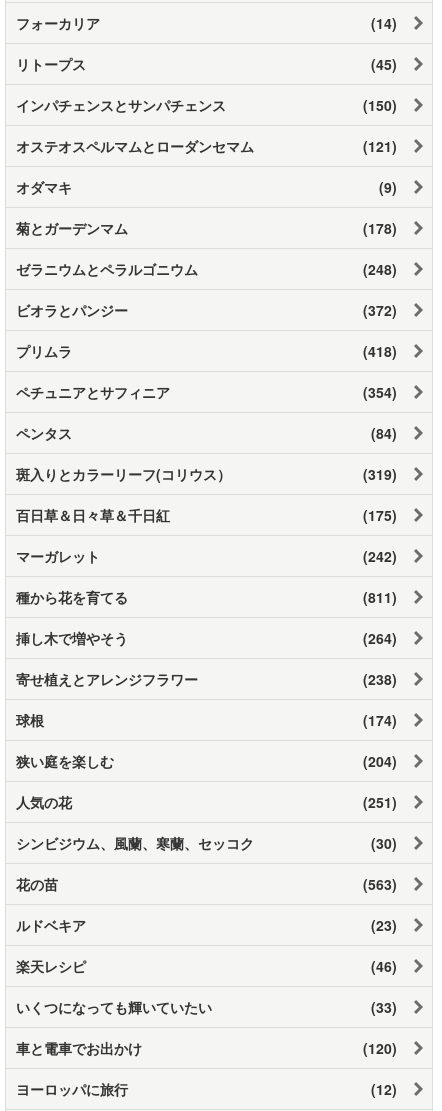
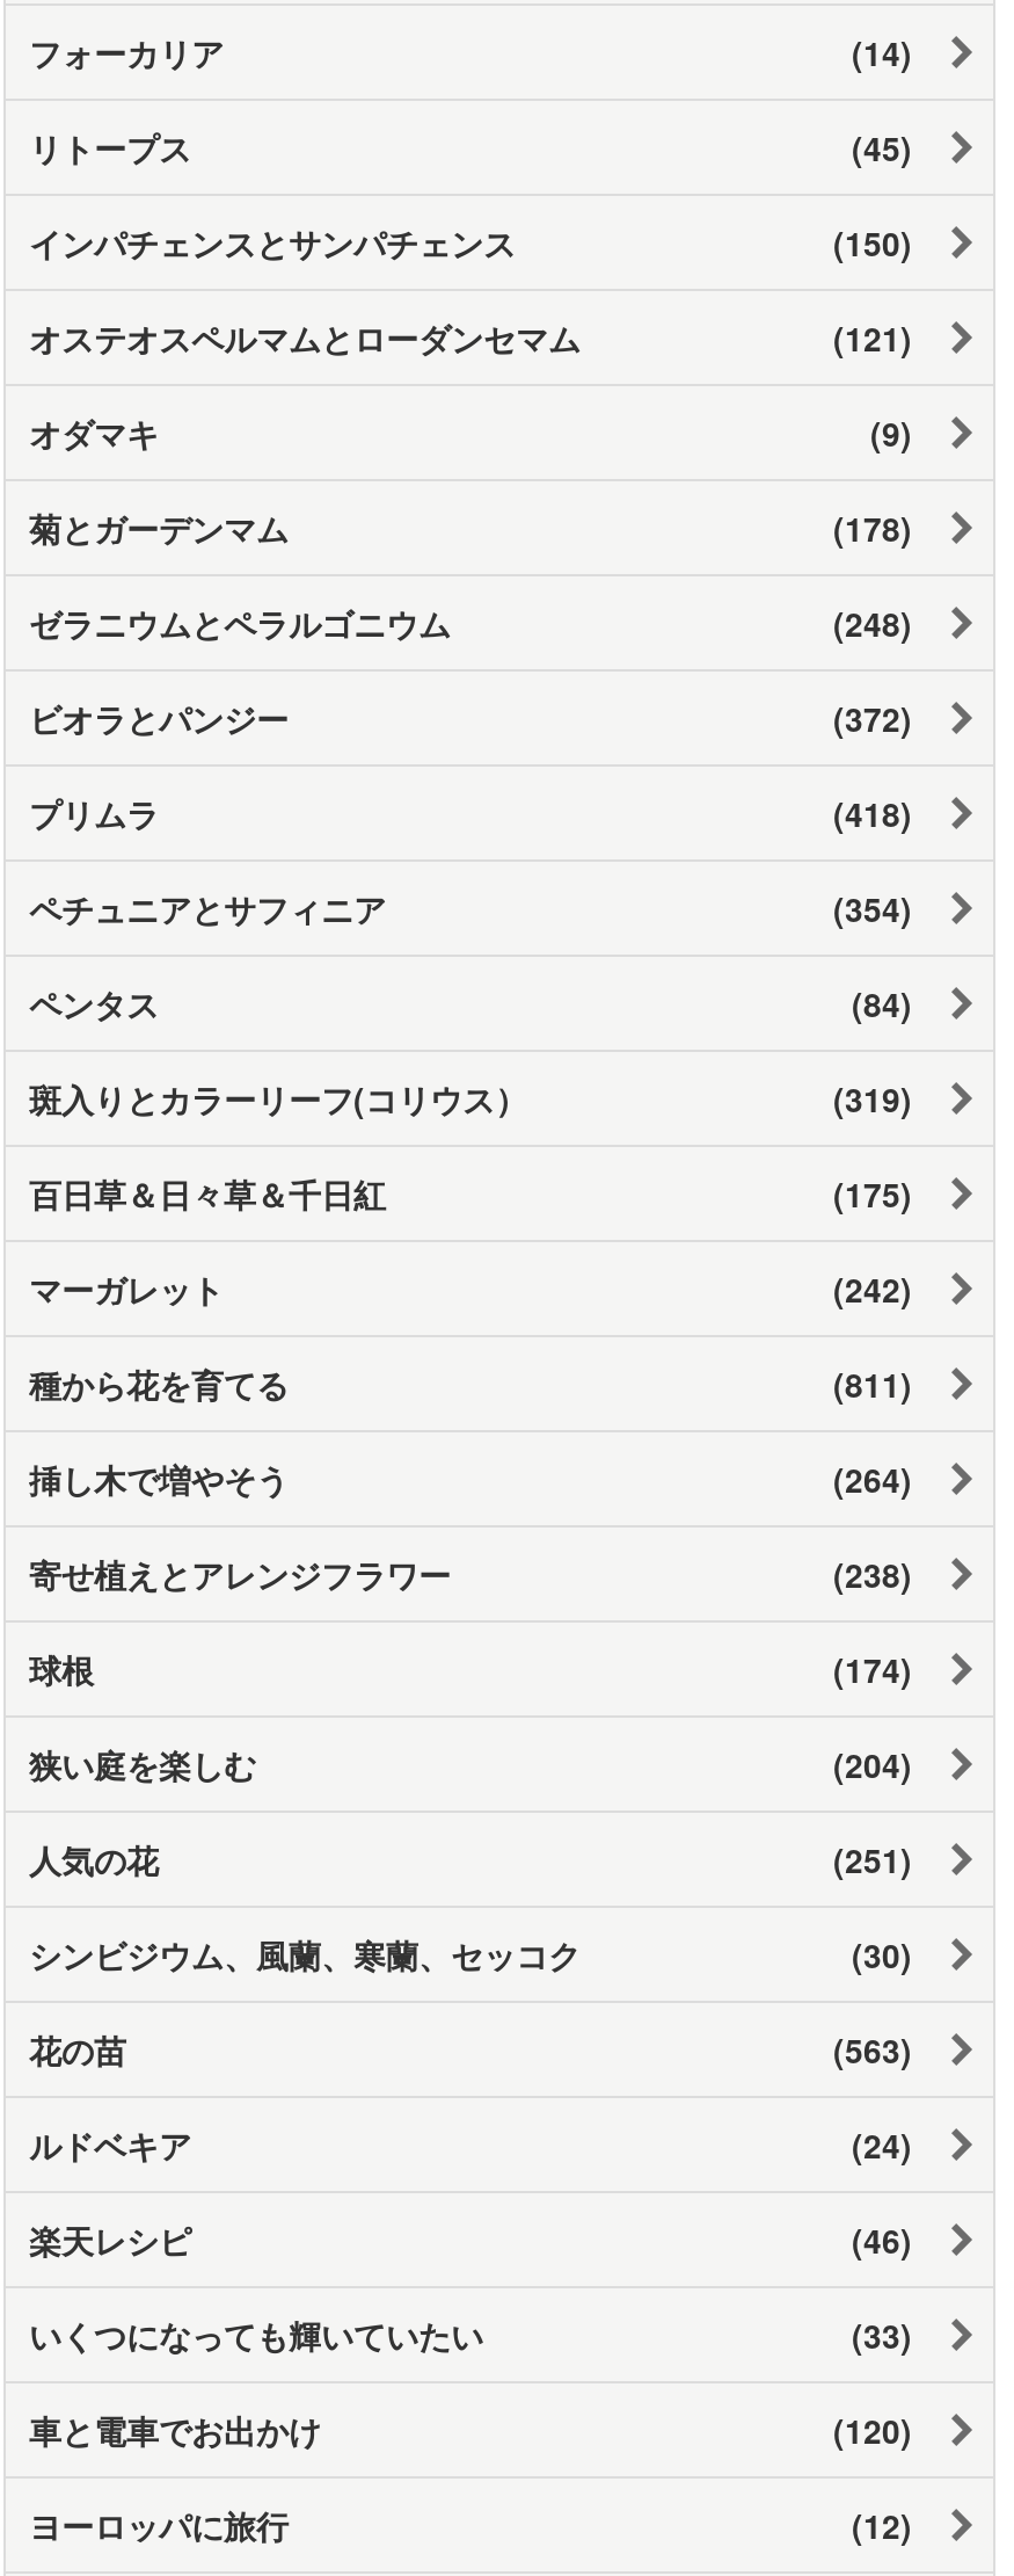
- (23)
+ (24)
